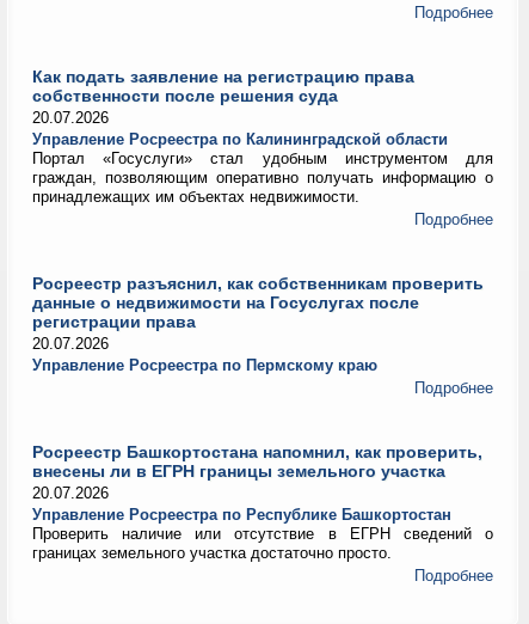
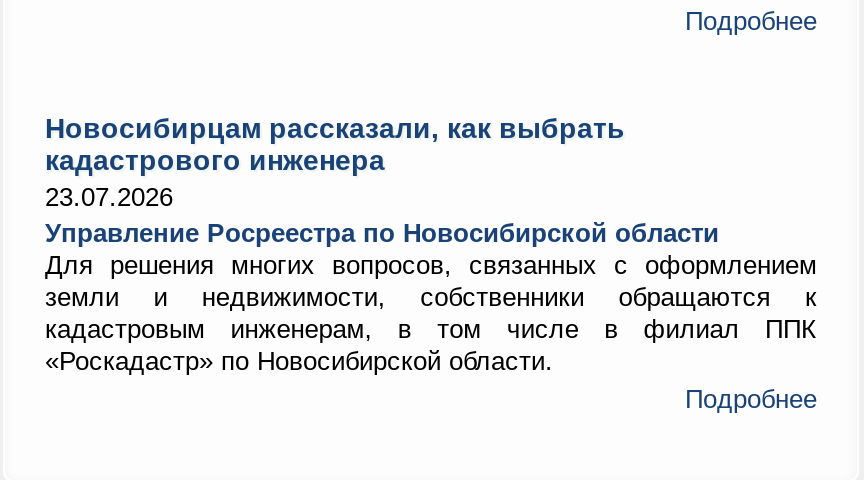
- Как подать заявление на регистрацию права
- собственности после решения суда
- 20.07.2026
- Управление Росреестра по Калининградской области
- Портал «Госуслуги» стал удобным инструментом для
- граждан, позволяющим оперативно получать информацию о
- принадлежащих им объектах недвижимости.
- Подробнее
- Росреестр разъяснил, как собственникам проверить
- данные о недвижимости на Госуслугах после
- регистрации права
- 20.07.2026
- Управление Росреестра по Пермскому краю
- Подробнее
- Росреестр Башкортостана напомнил, как проверить,
- внесены ли в ЕГРН границы земельного участка
- 20.07.2026
- Управление Росреестра по Республике Башкортостан
- Проверить наличие или отсутствие в ЕГРН сведений о
- границах земельного участка достаточно просто.
+ Новосибирцам рассказали, как выбрать
+ кадастрового инженера
+ 23.07.2026
+ Управление Росреестра по Новосибирской области
+ Для решения многих вопросов, связанных с оформлением
+ земли и недвижимости, собственники обращаются к
+ кадастровым инженерам, в том числе в филиал ППК
+ «Роскадастр» по Новосибирской области.
